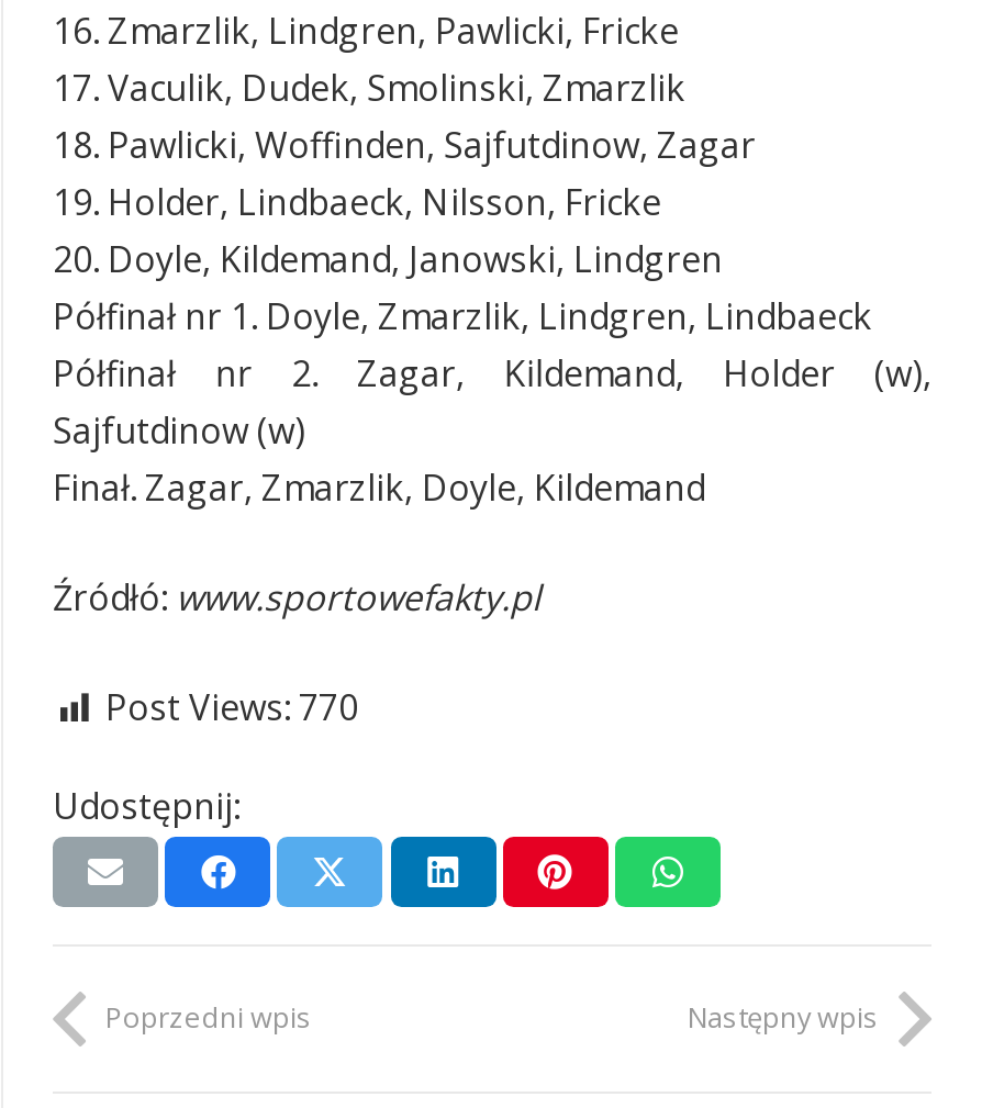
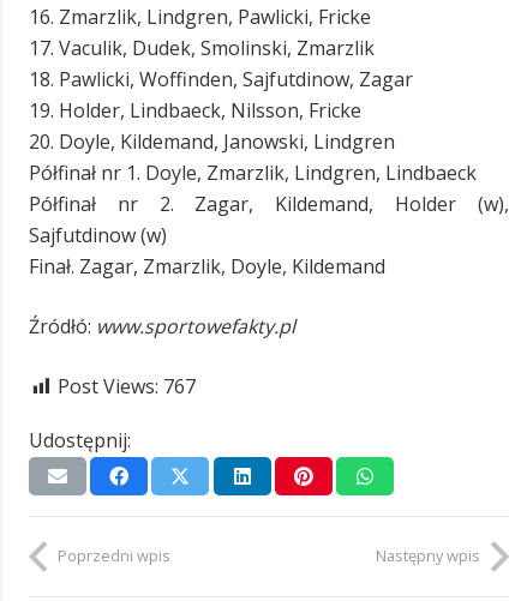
- Post Views: 770
+ Post Views: 767
